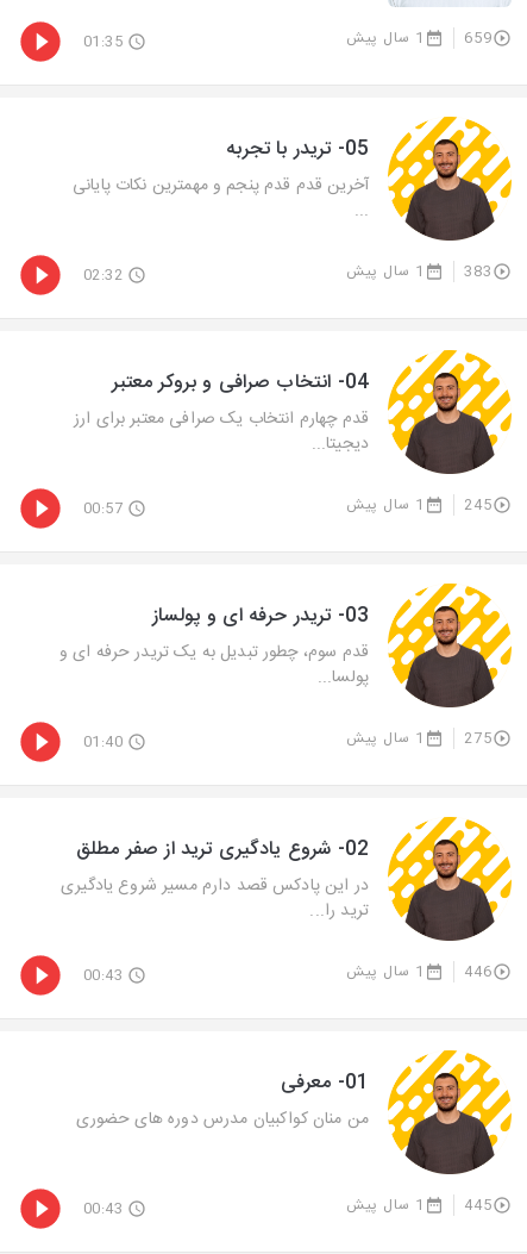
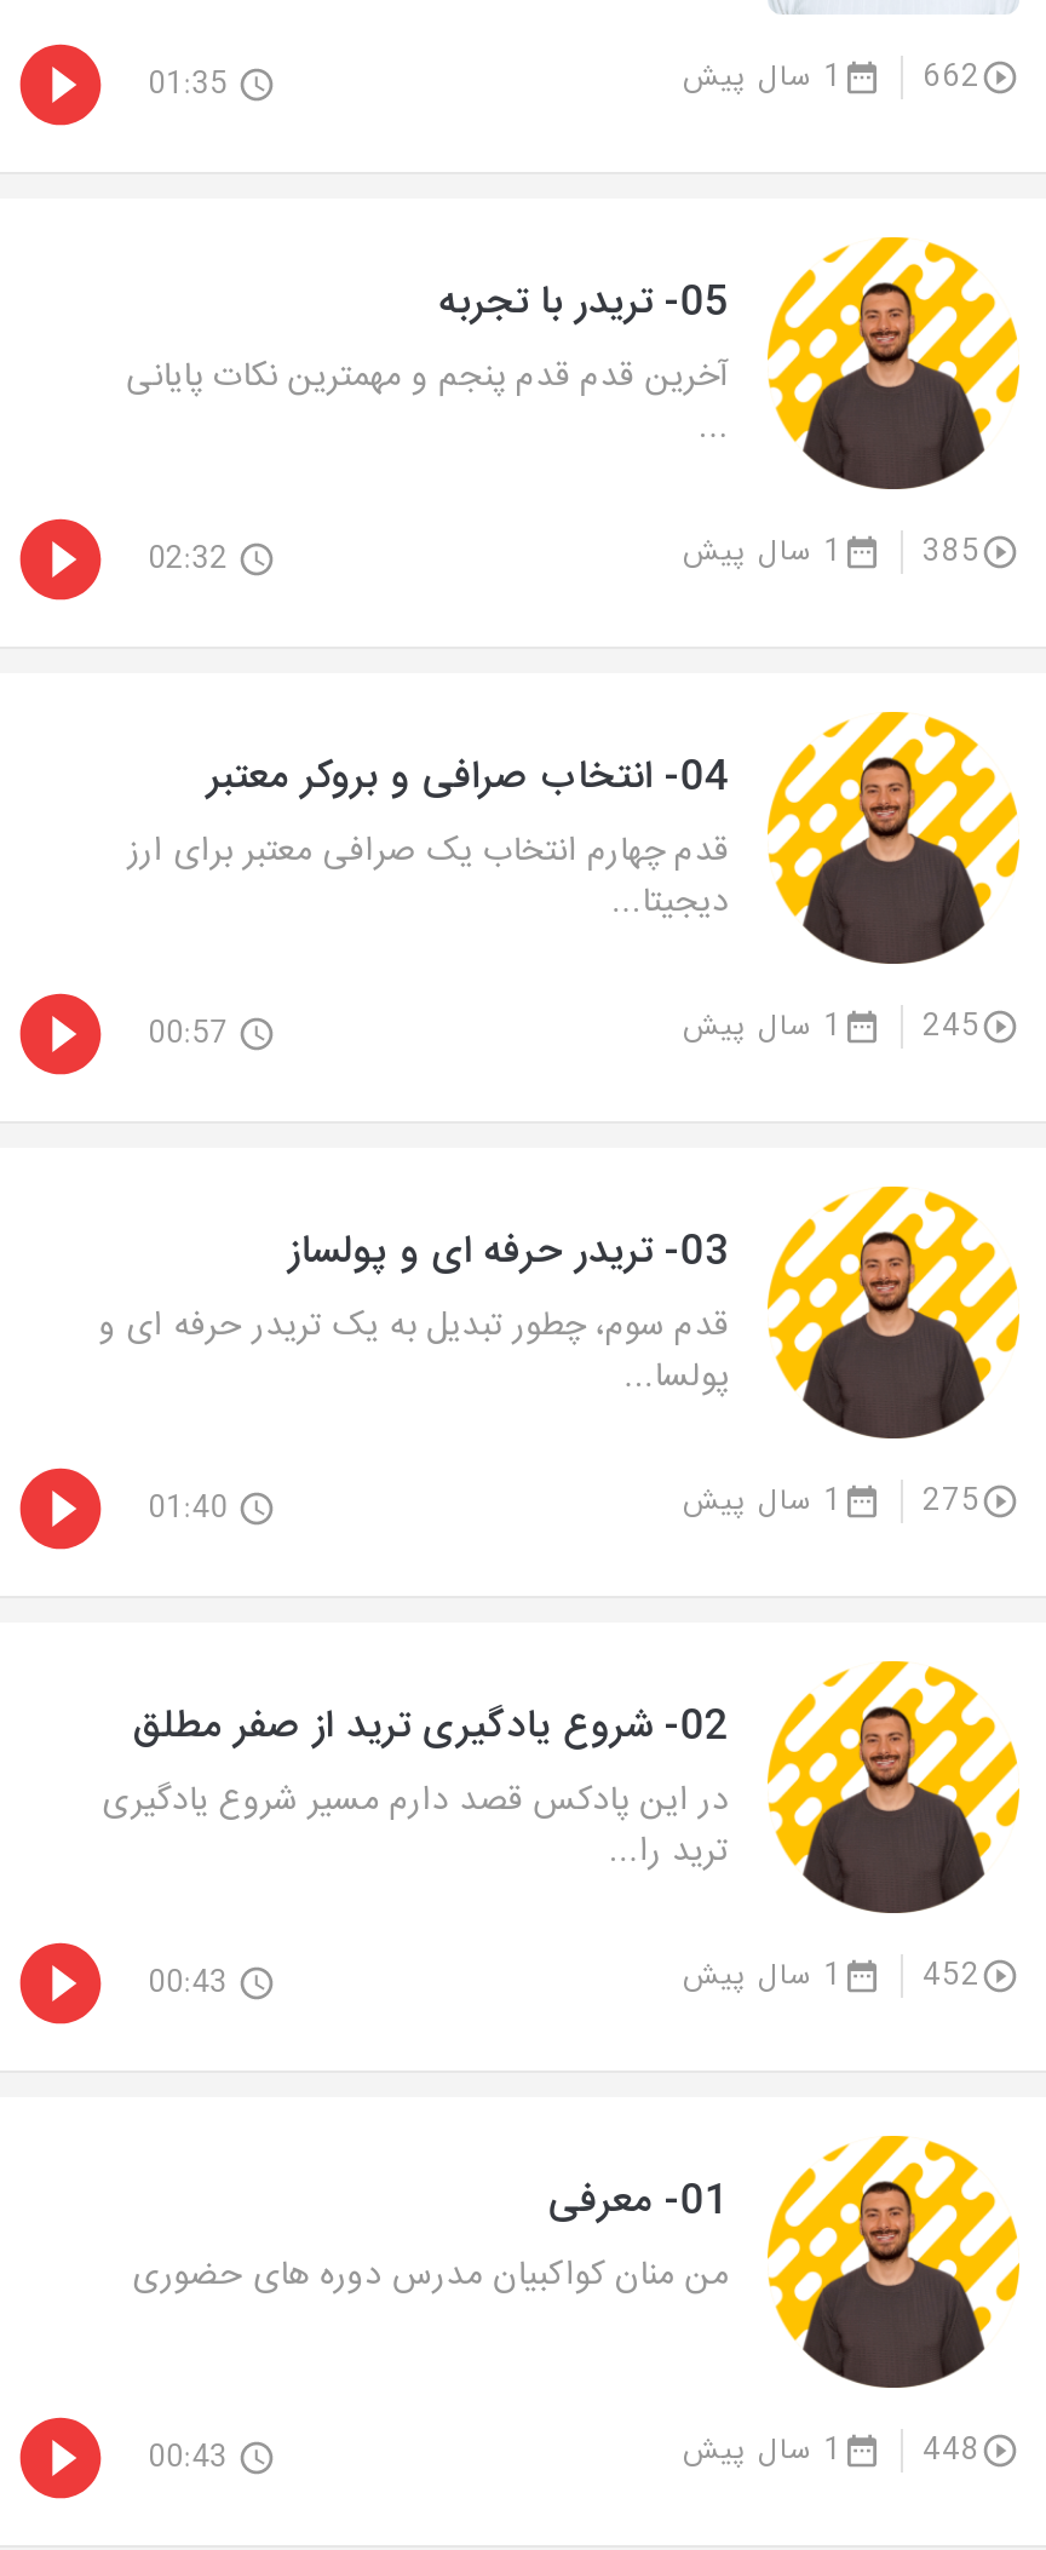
- 659
+ 662

- 383
+ 385

- 446
+ 452

- 445
+ 448
